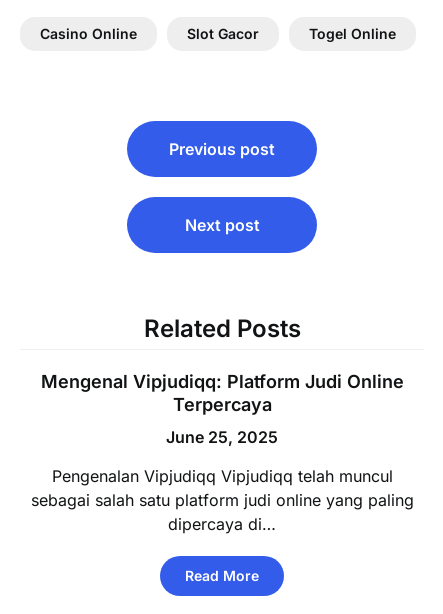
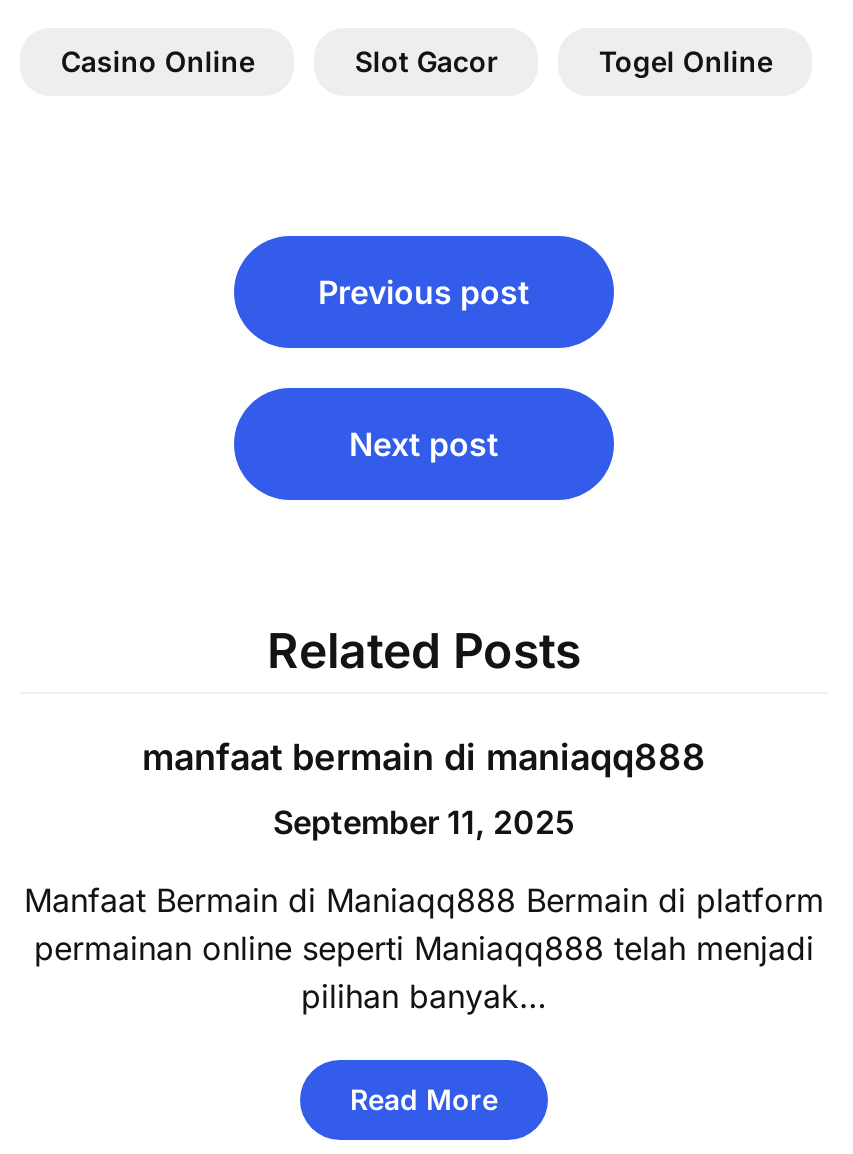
- Mengenal Vipjudiqq: Platform Judi Online
- Terpercaya
+ manfaat bermain di maniaqq888

- June 25, 2025
+ September 11, 2025

- Pengenalan Vipjudiqq Vipjudiqq telah muncul
- sebagai salah satu platform judi online yang paling
- dipercaya di…
+ Manfaat Bermain di Maniaqq888 Bermain di platform
+ permainan online seperti Maniaqq888 telah menjadi
+ pilihan banyak…
